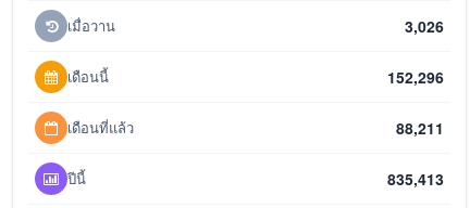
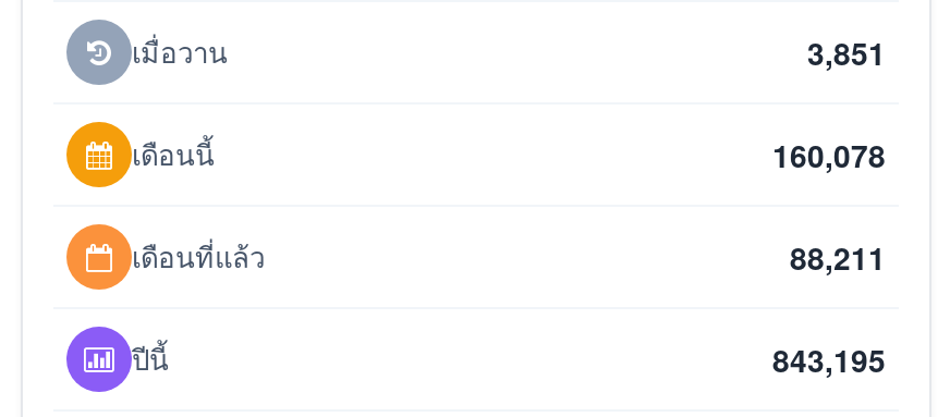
- 3,026
+ 3,851

- 152,296
+ 160,078

- 835,413
+ 843,195
